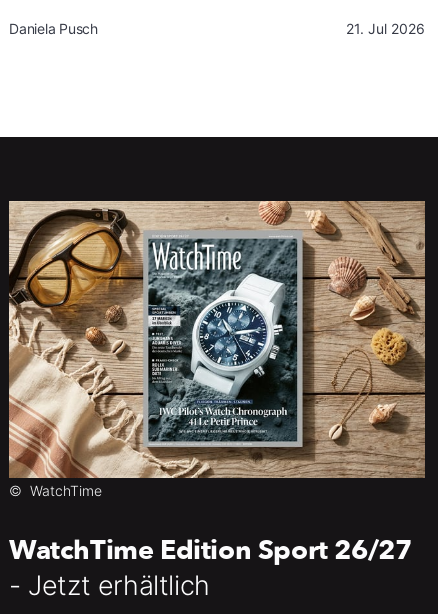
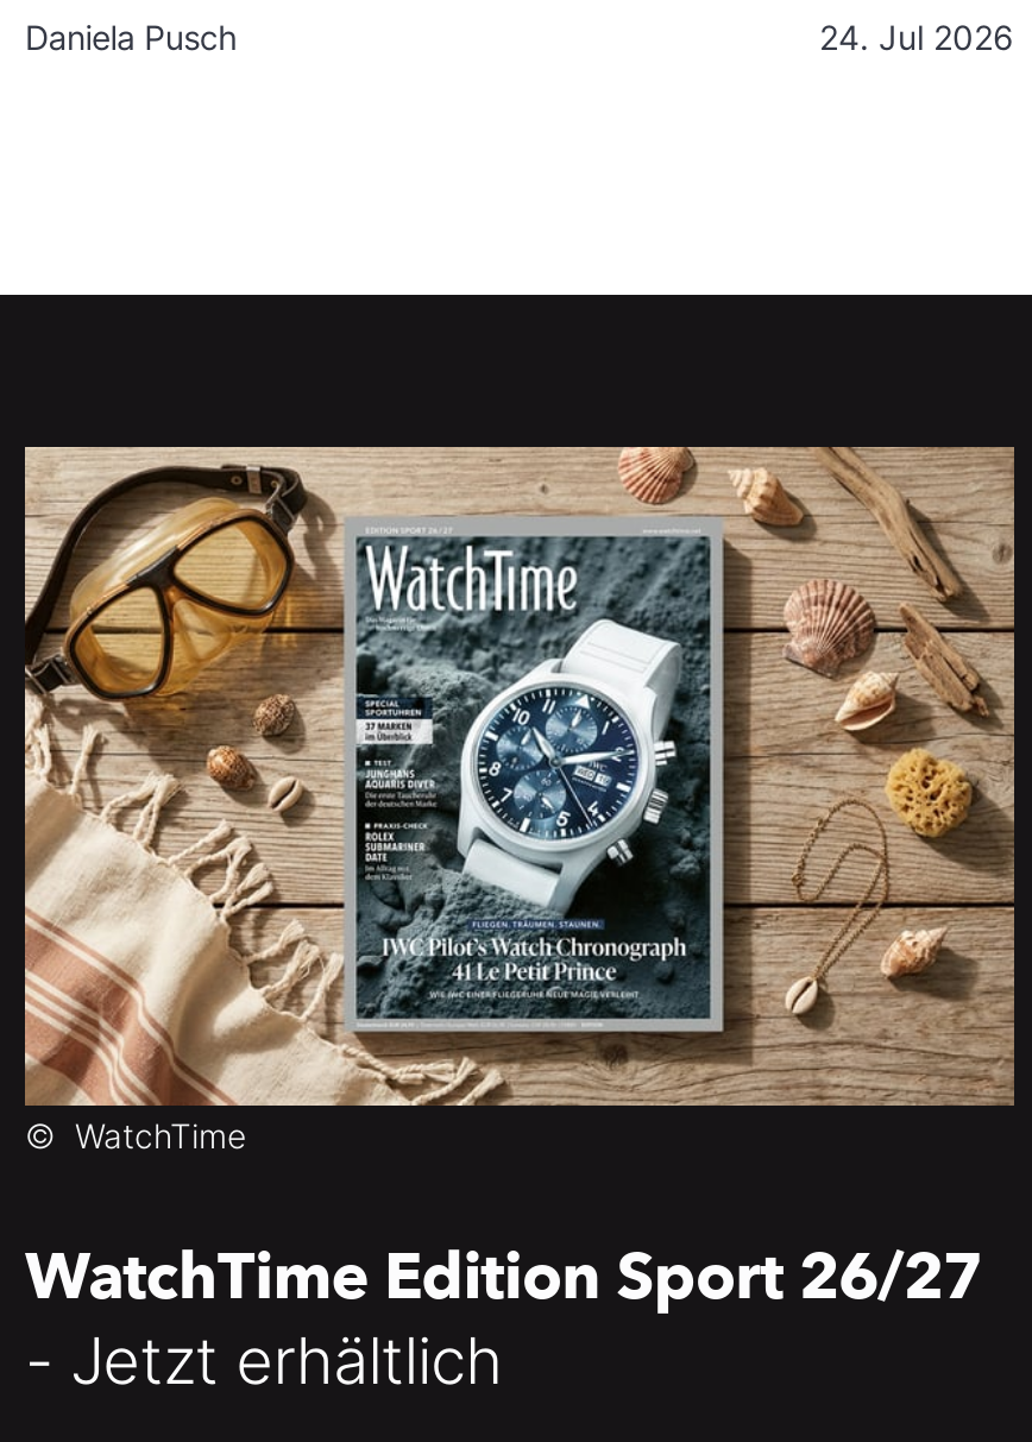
- 21. Jul 2026
+ 24. Jul 2026
